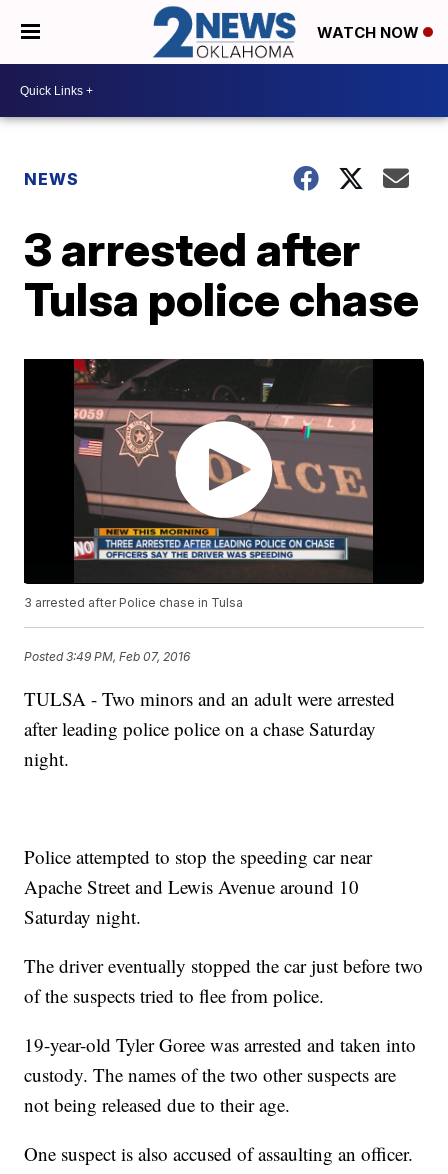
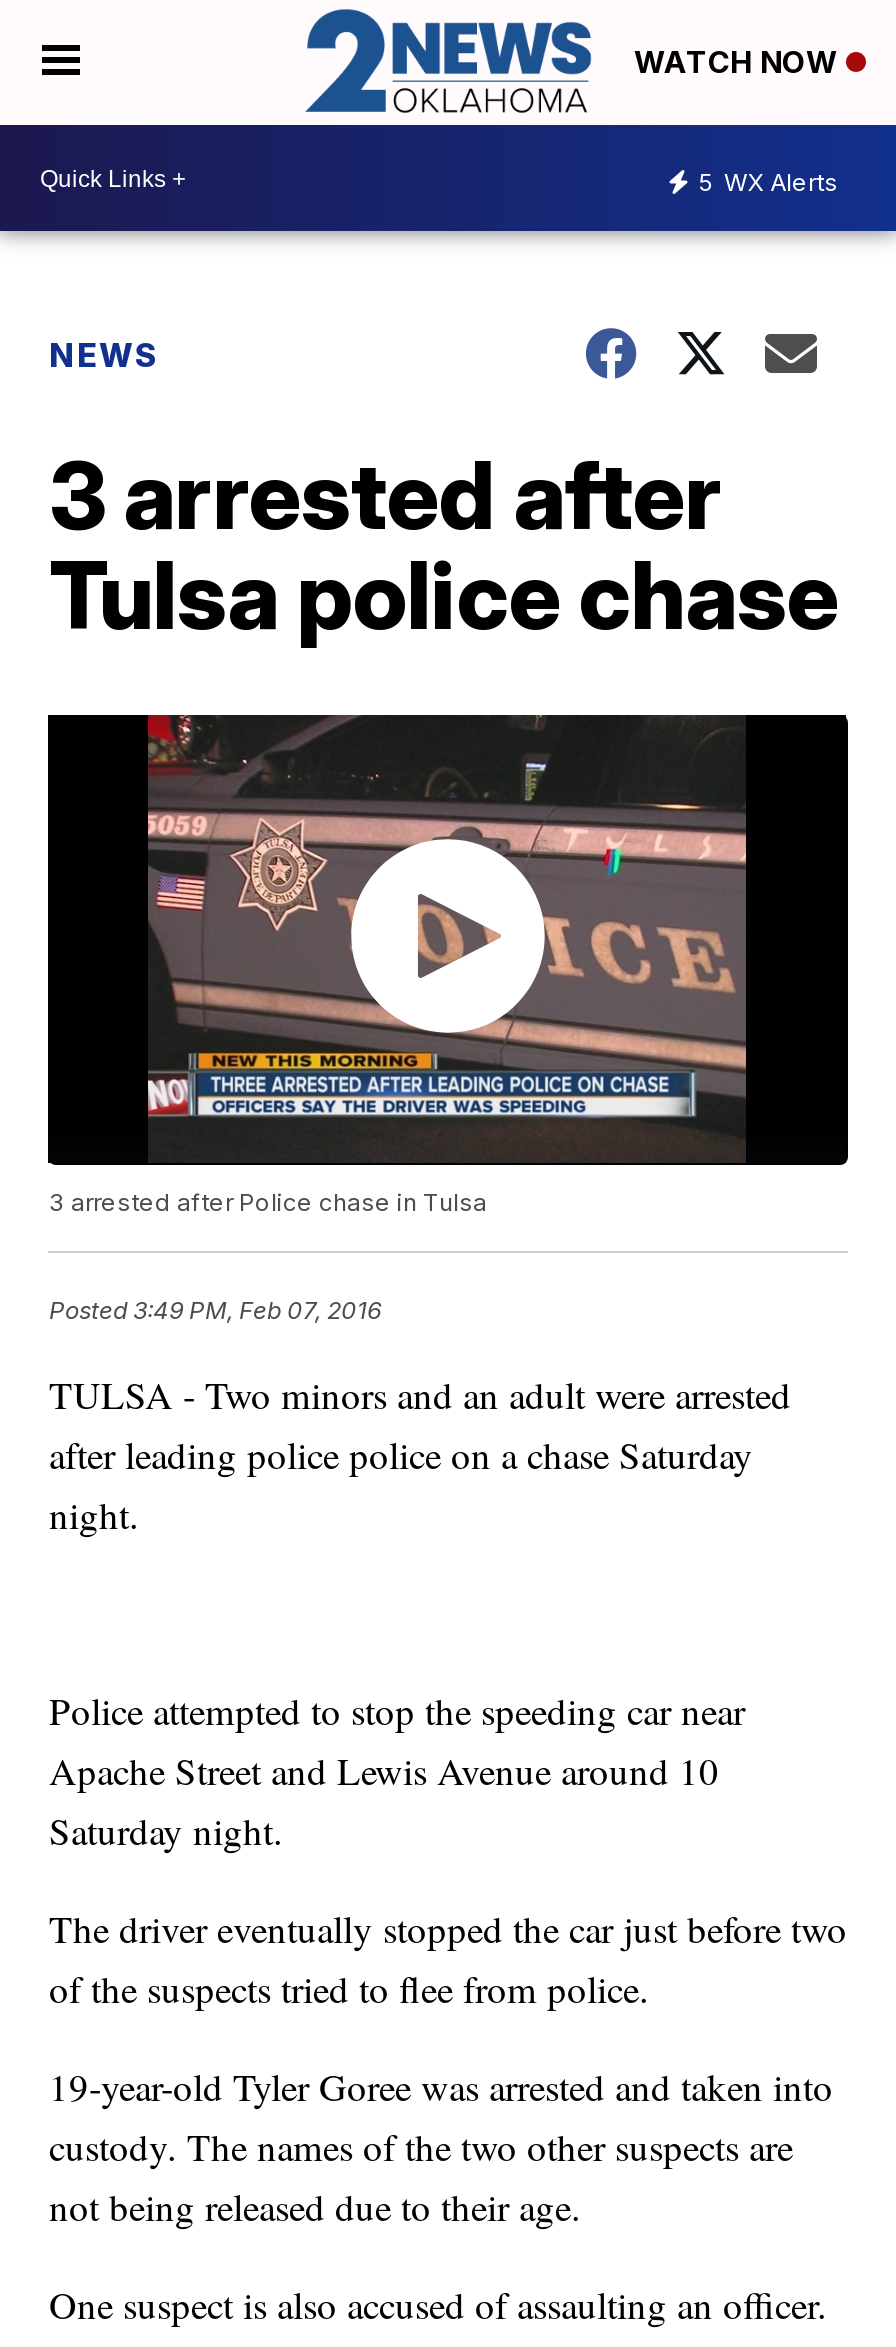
+ 5 WX Alerts
